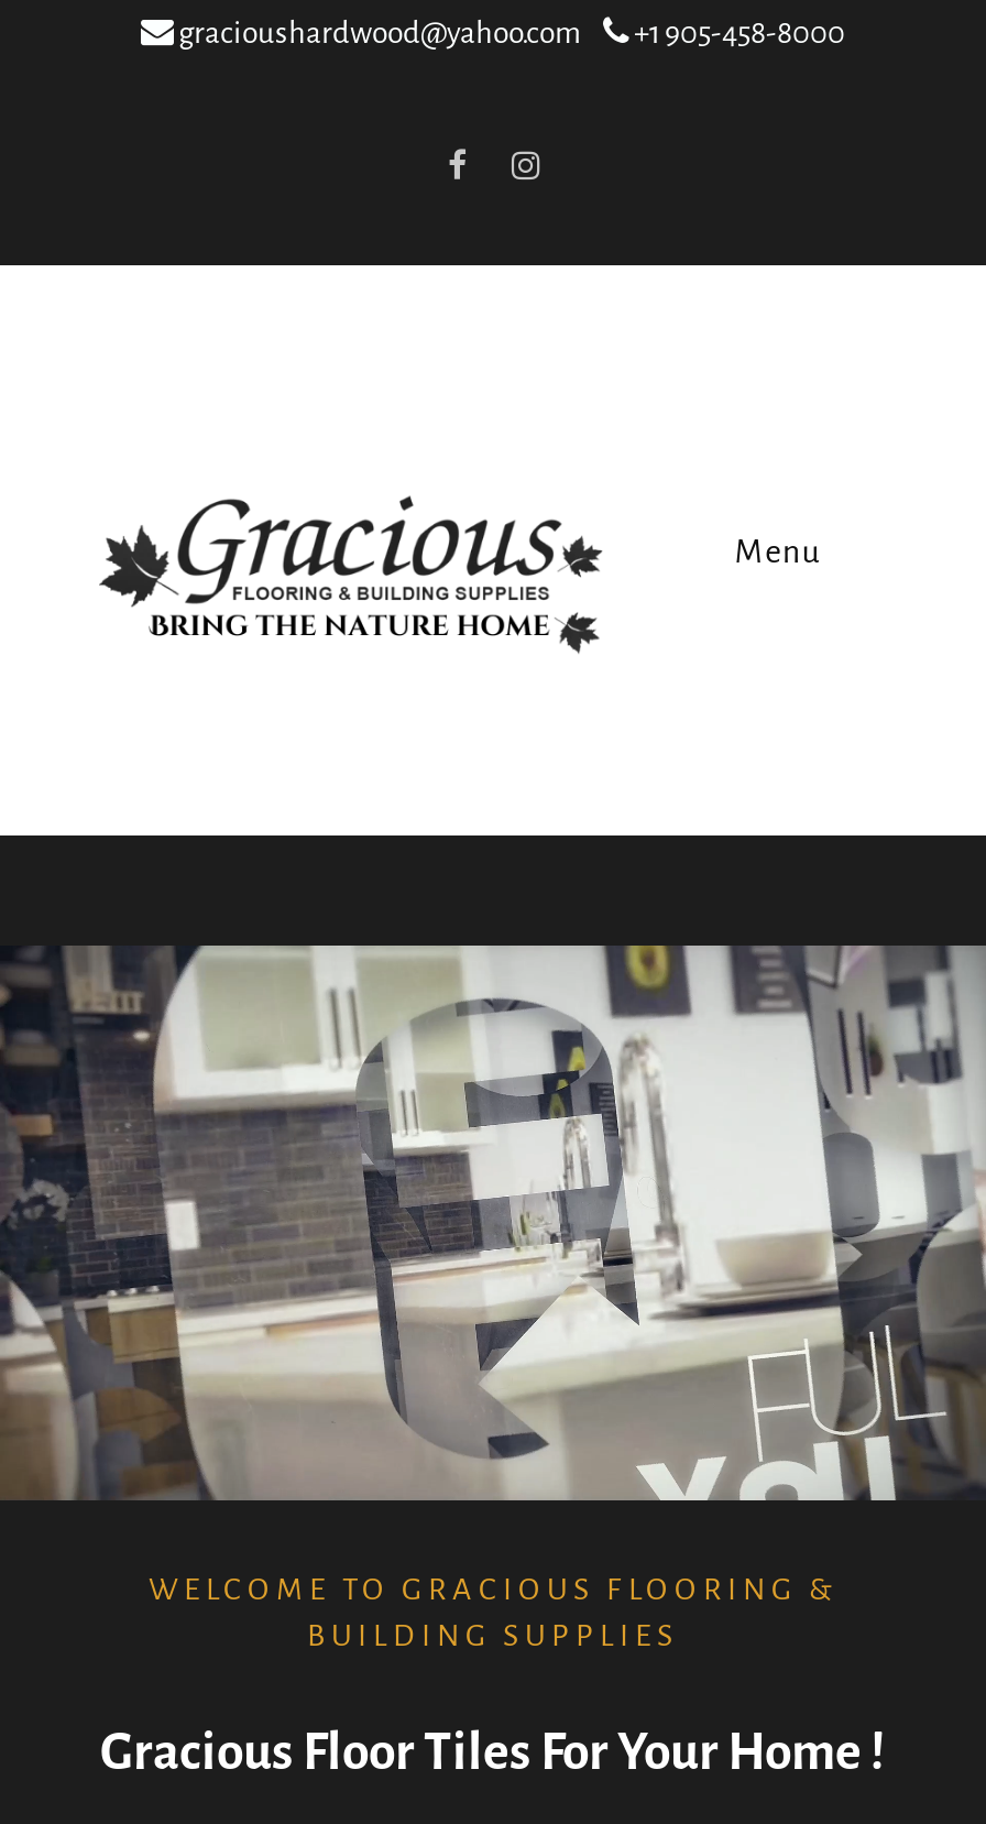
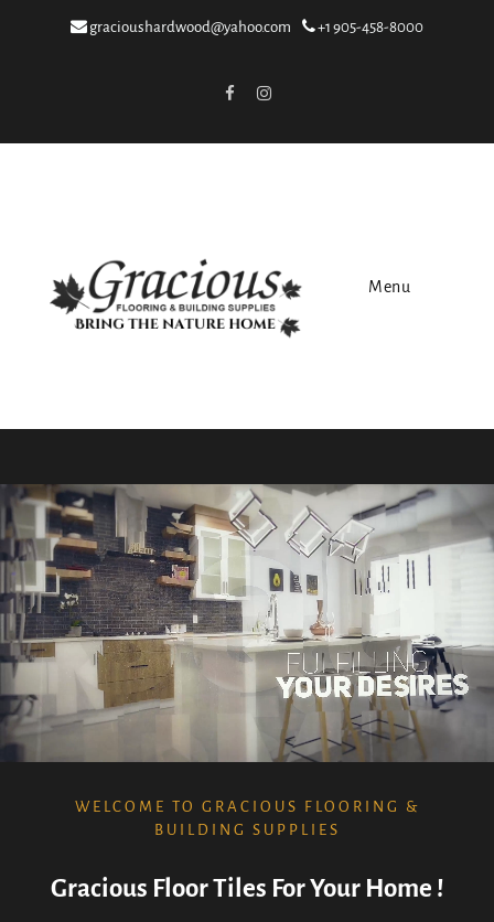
- [image]
+ [image]
